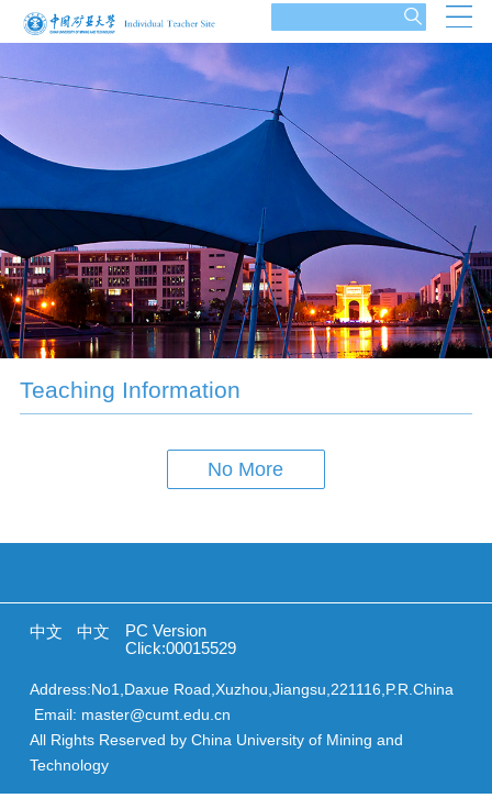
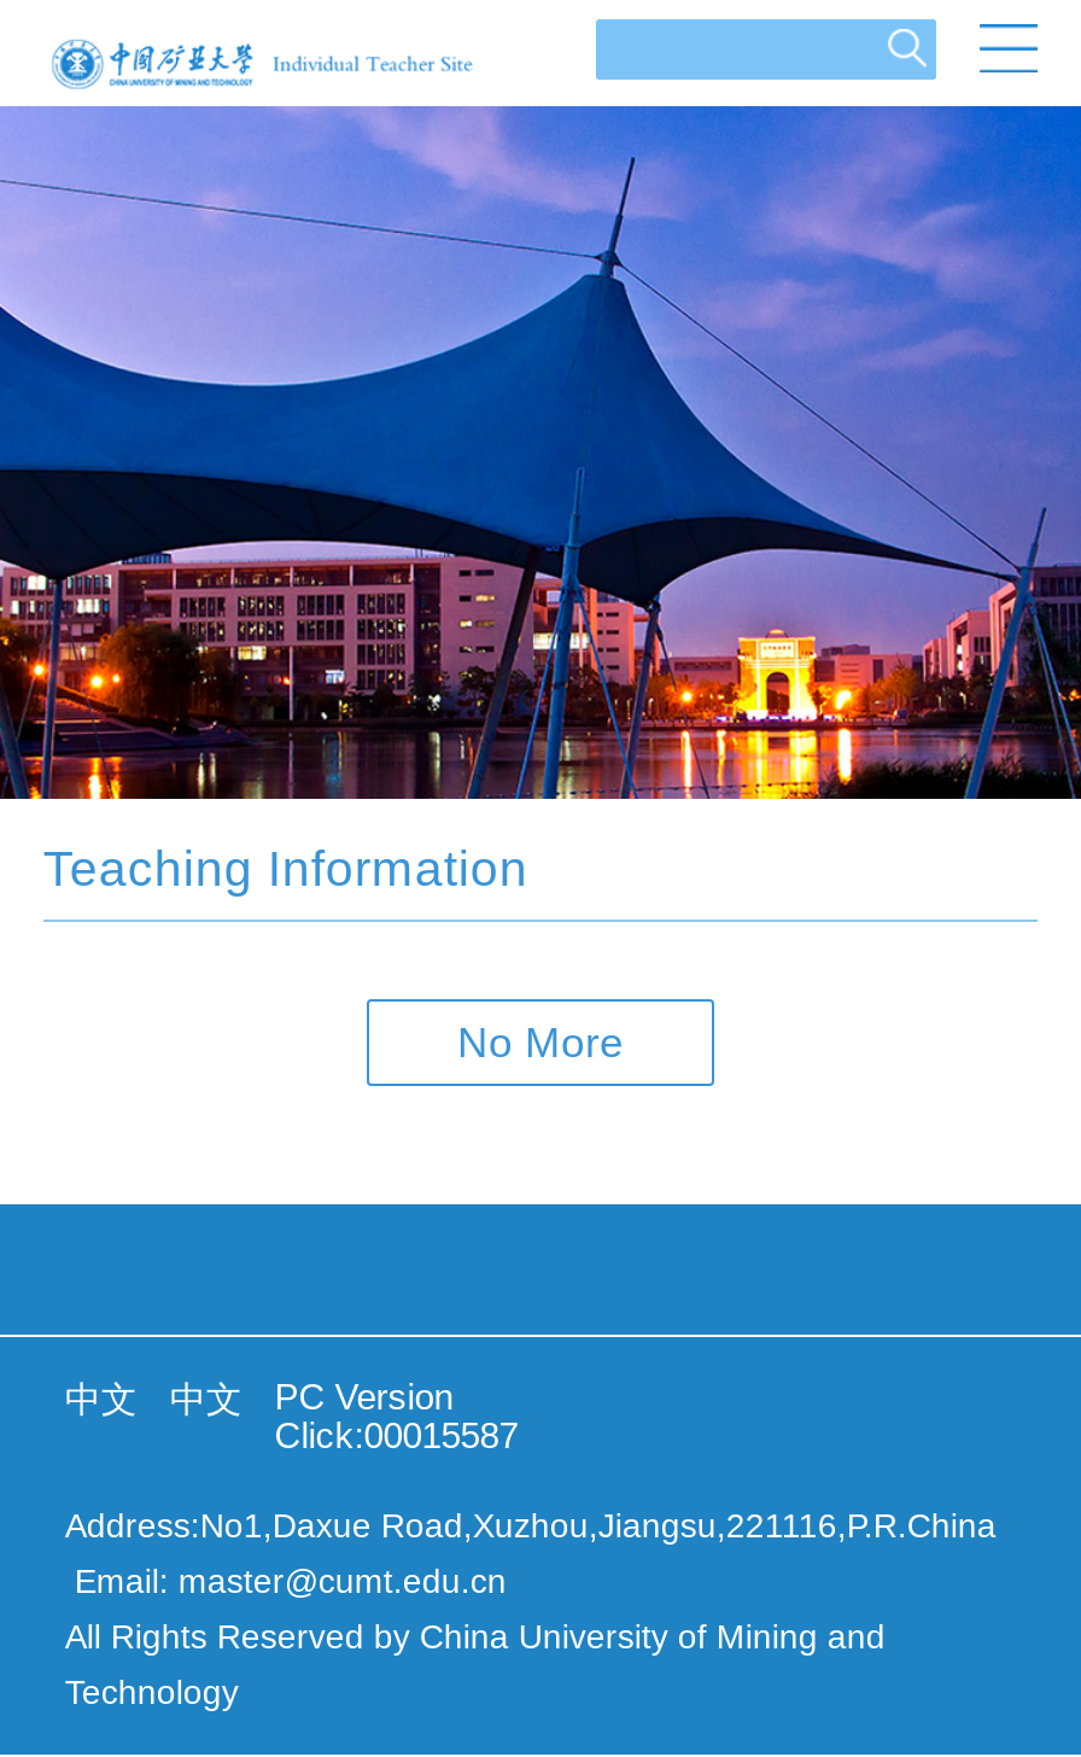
- Click:00015529
+ Click:00015587
